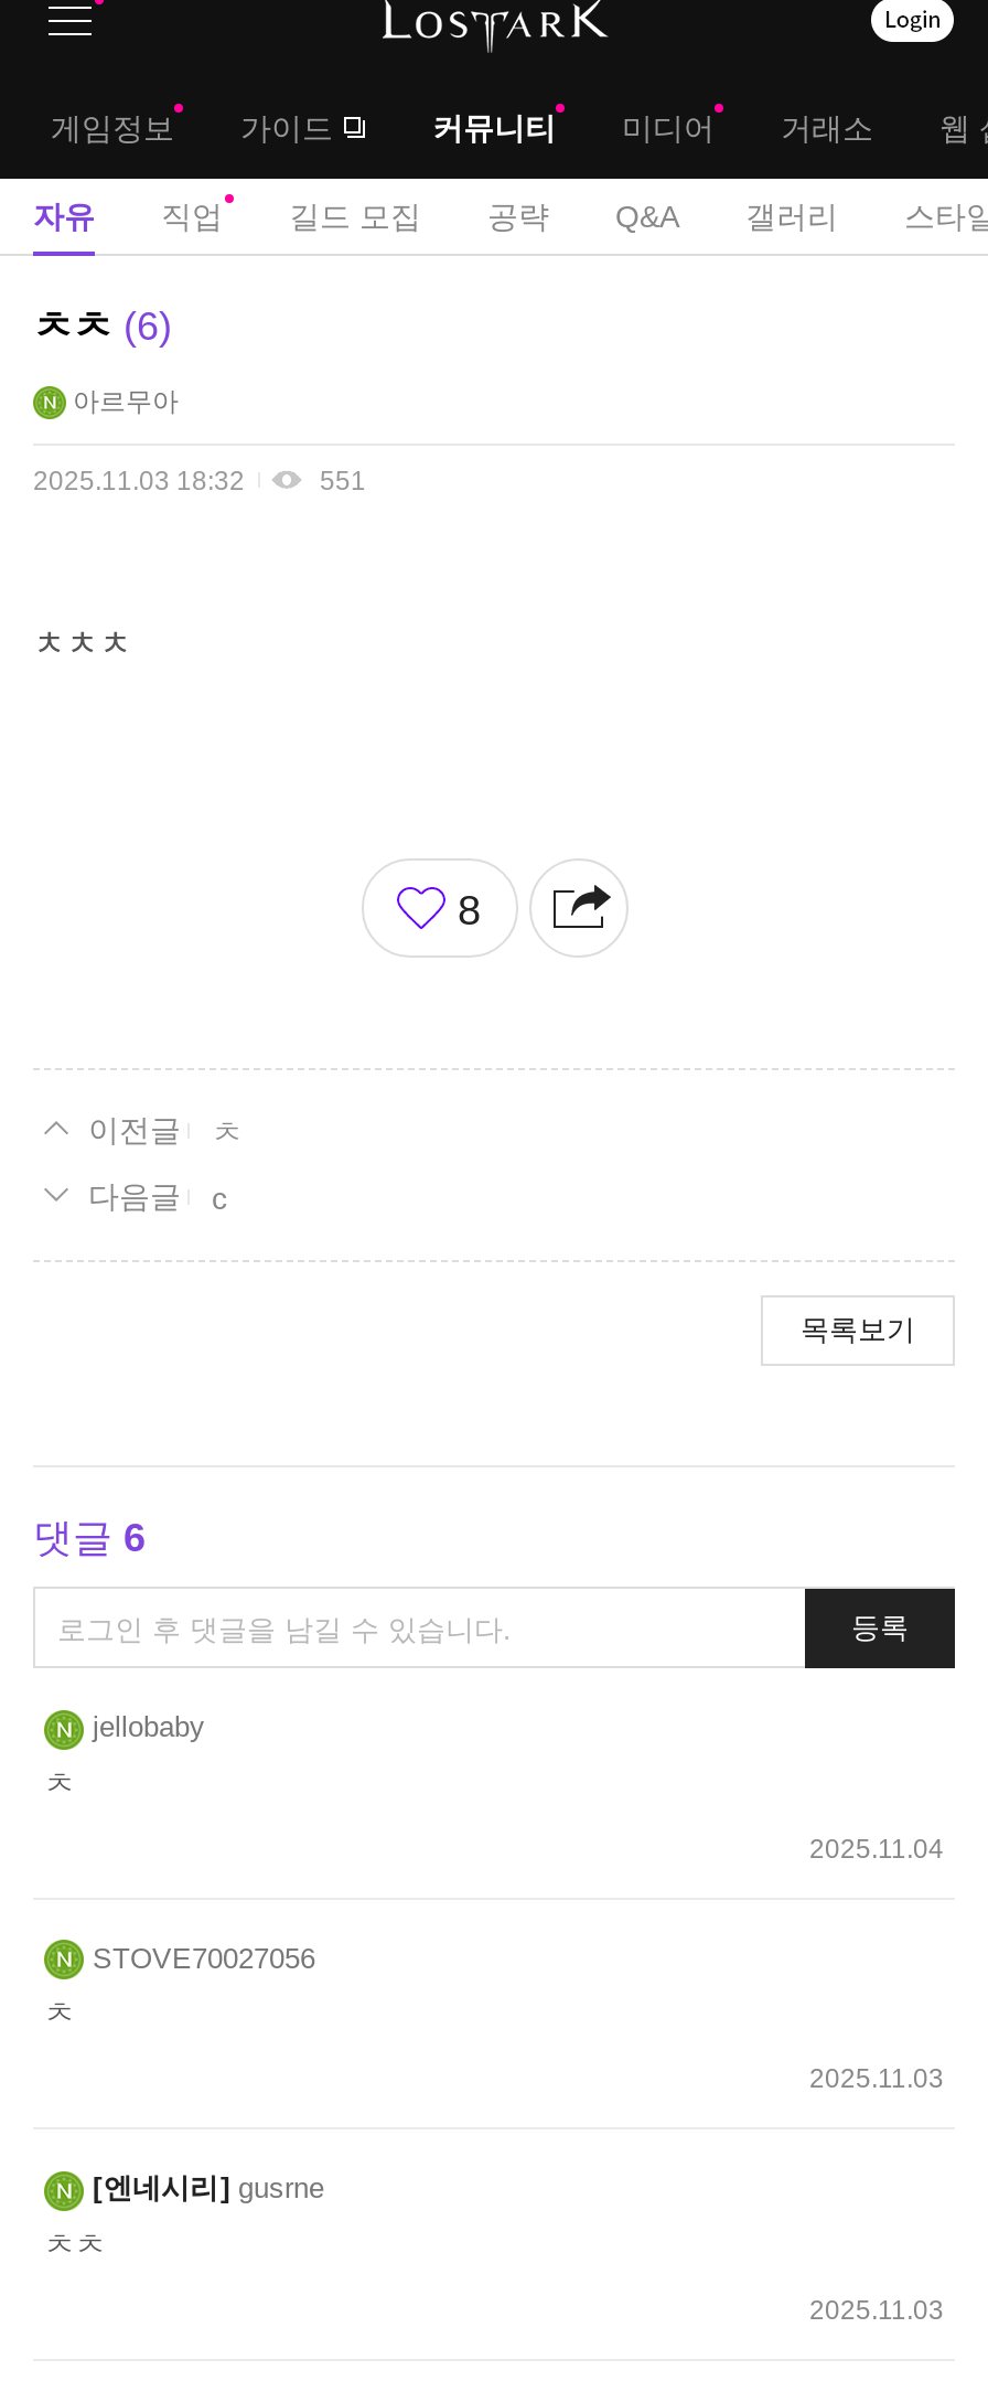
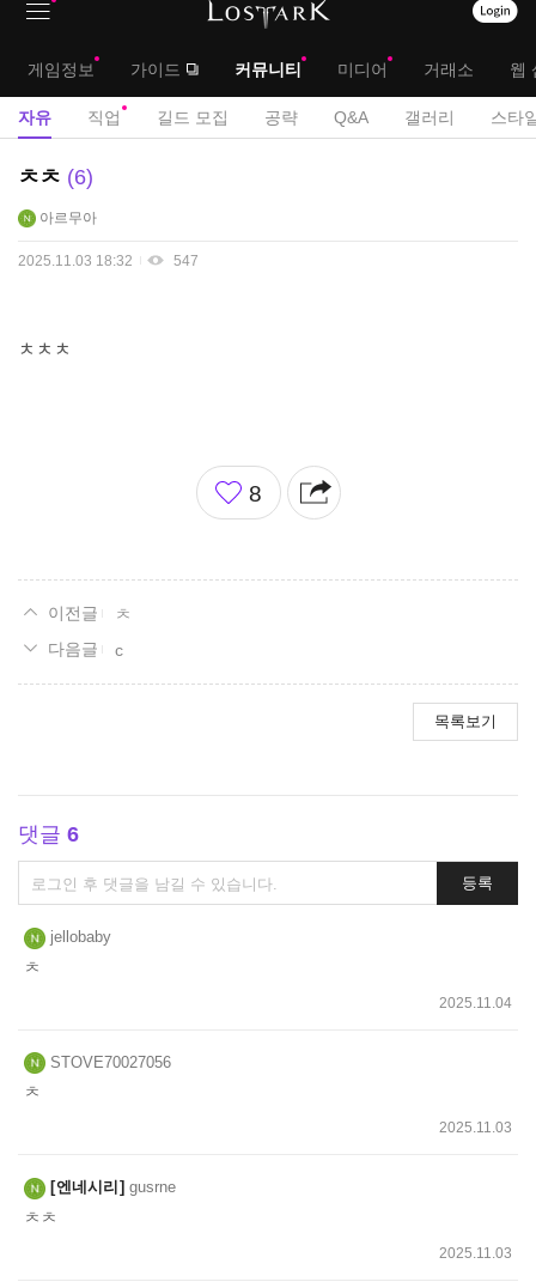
- 551
+ 547
